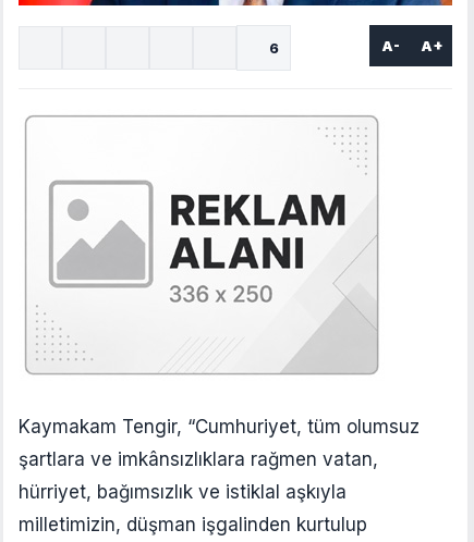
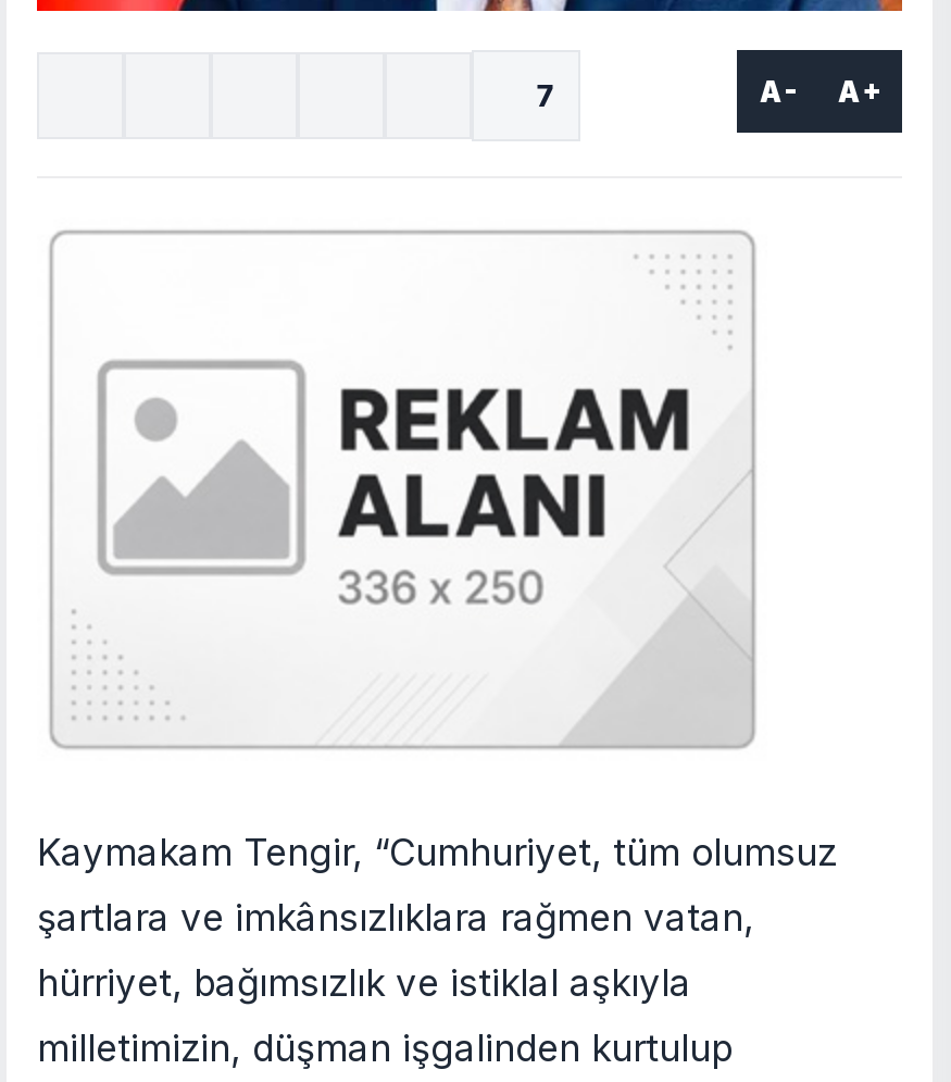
- 6
+ 7
